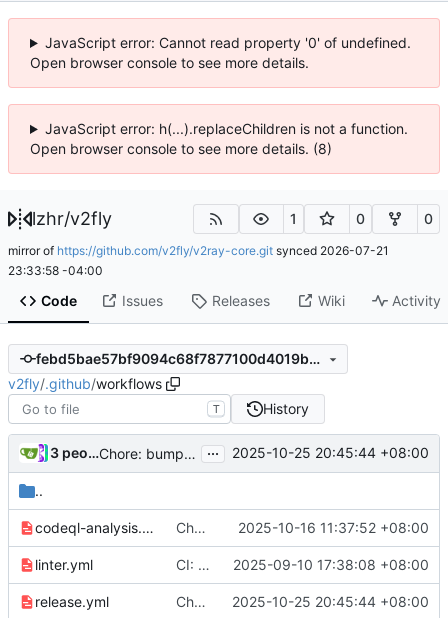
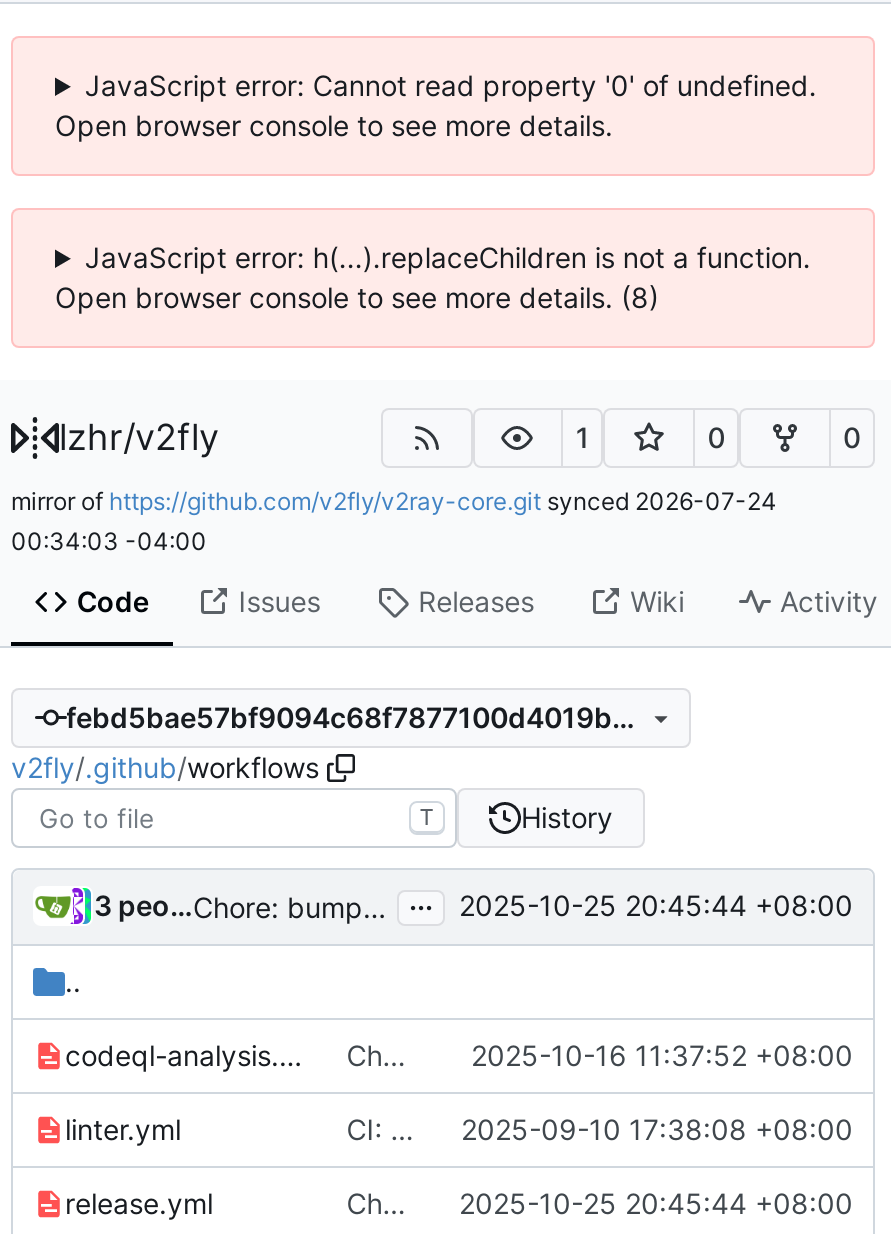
- mirror of https://github.com/v2fly/v2ray-core.git synced 2026-07-21
+ mirror of https://github.com/v2fly/v2ray-core.git synced 2026-07-24

- 23:33:58 -04:00
+ 00:34:03 -04:00
